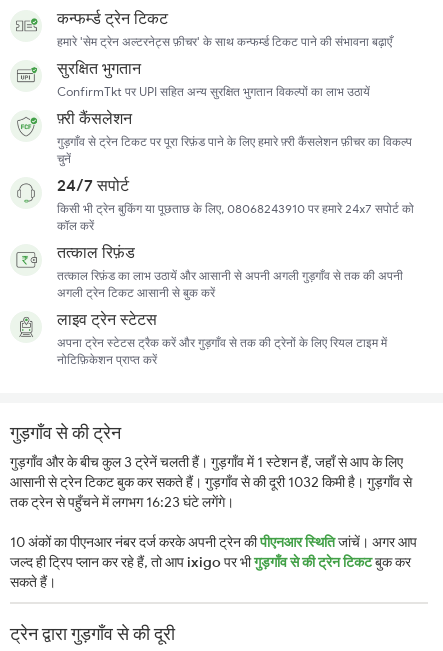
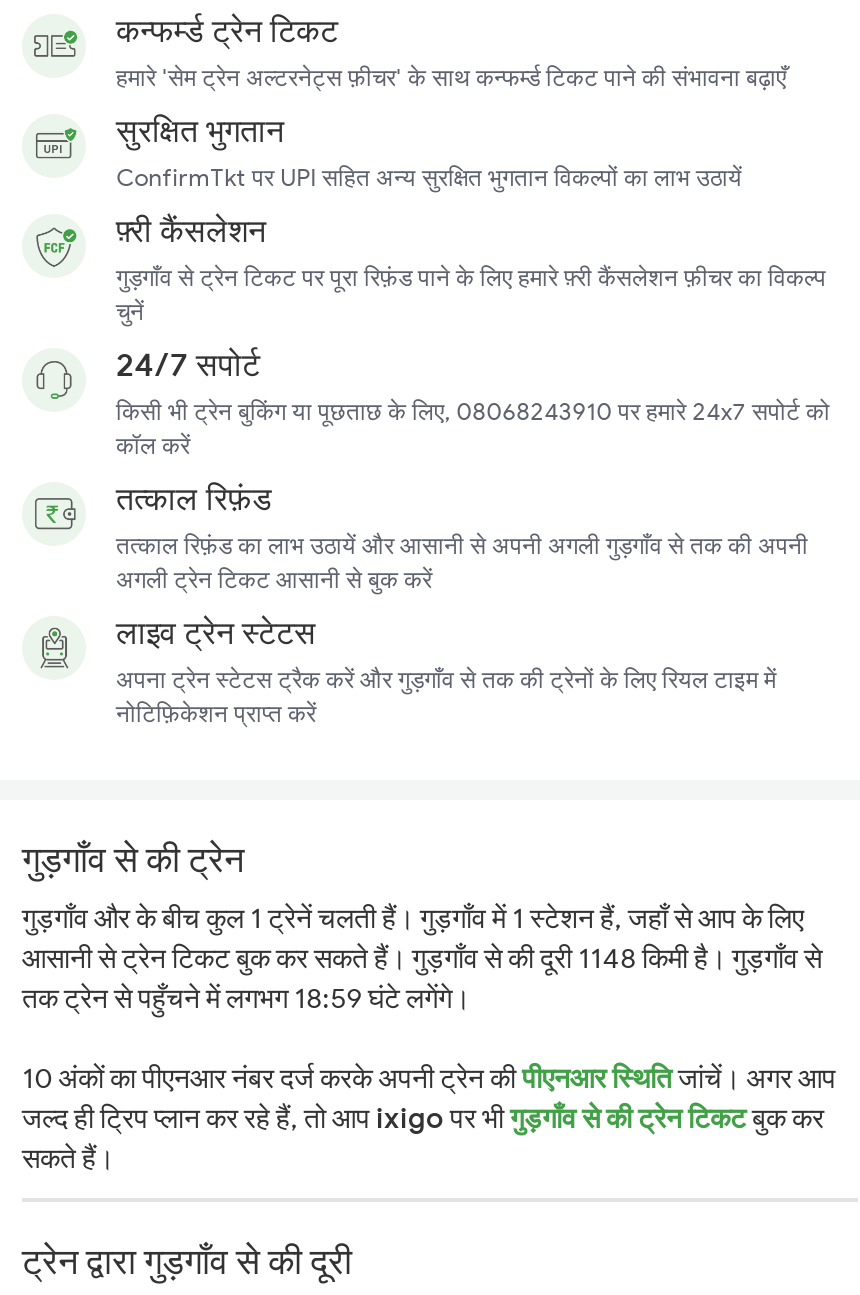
- गुड़गाँव और के बीच कुल 3 ट्रेनें चलती हैं। गुड़गाँव में 1 स्टेशन हैं, जहाँ से आप के लिए
+ गुड़गाँव और के बीच कुल 1 ट्रेनें चलती हैं। गुड़गाँव में 1 स्टेशन हैं, जहाँ से आप के लिए

- आसानी से ट्रेन टिकट बुक कर सकते हैं। गुड़गाँव से की दूरी 1032 किमी है। गुड़गाँव से
+ आसानी से ट्रेन टिकट बुक कर सकते हैं। गुड़गाँव से की दूरी 1148 किमी है। गुड़गाँव से

- तक ट्रेन से पहुँचने में लगभग 16:23 घंटे लगेंगे।
+ तक ट्रेन से पहुँचने में लगभग 18:59 घंटे लगेंगे।
